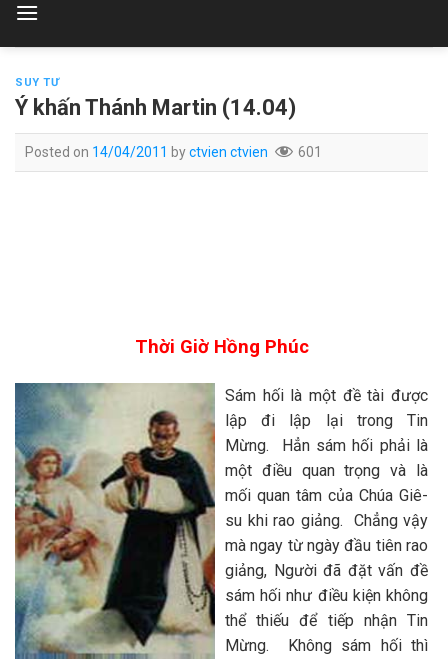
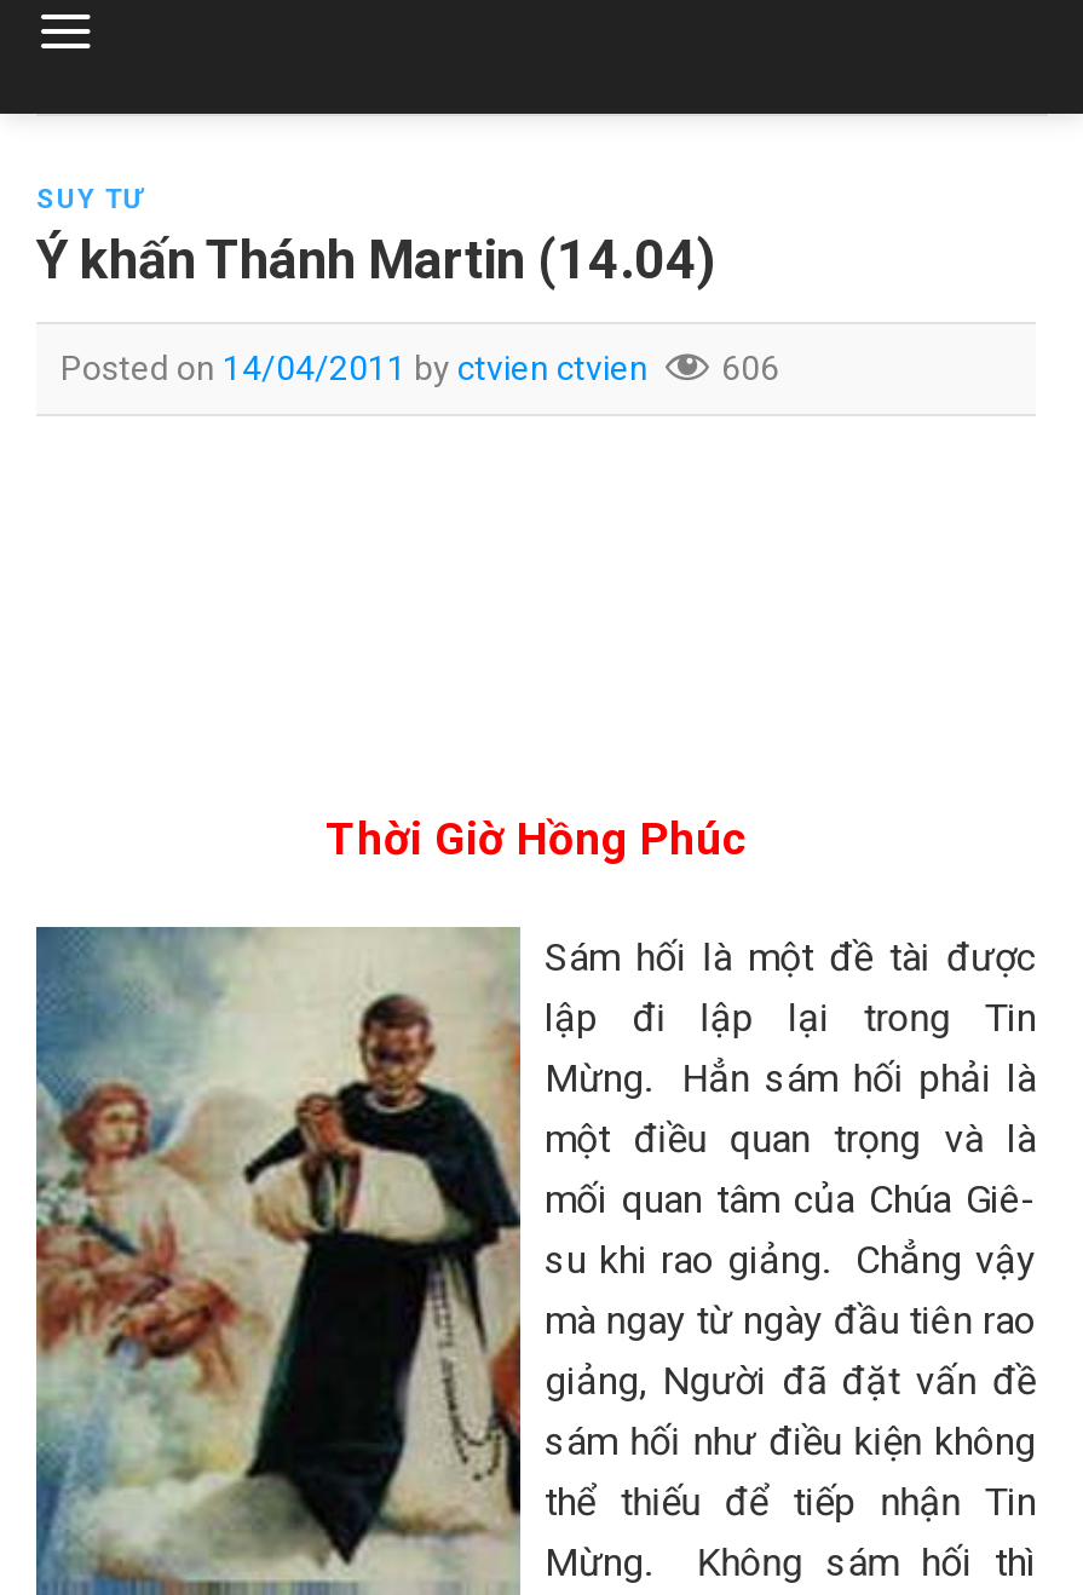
- Posted on 14/04/2011 by ctvien ctvien 601
+ Posted on 14/04/2011 by ctvien ctvien 606
